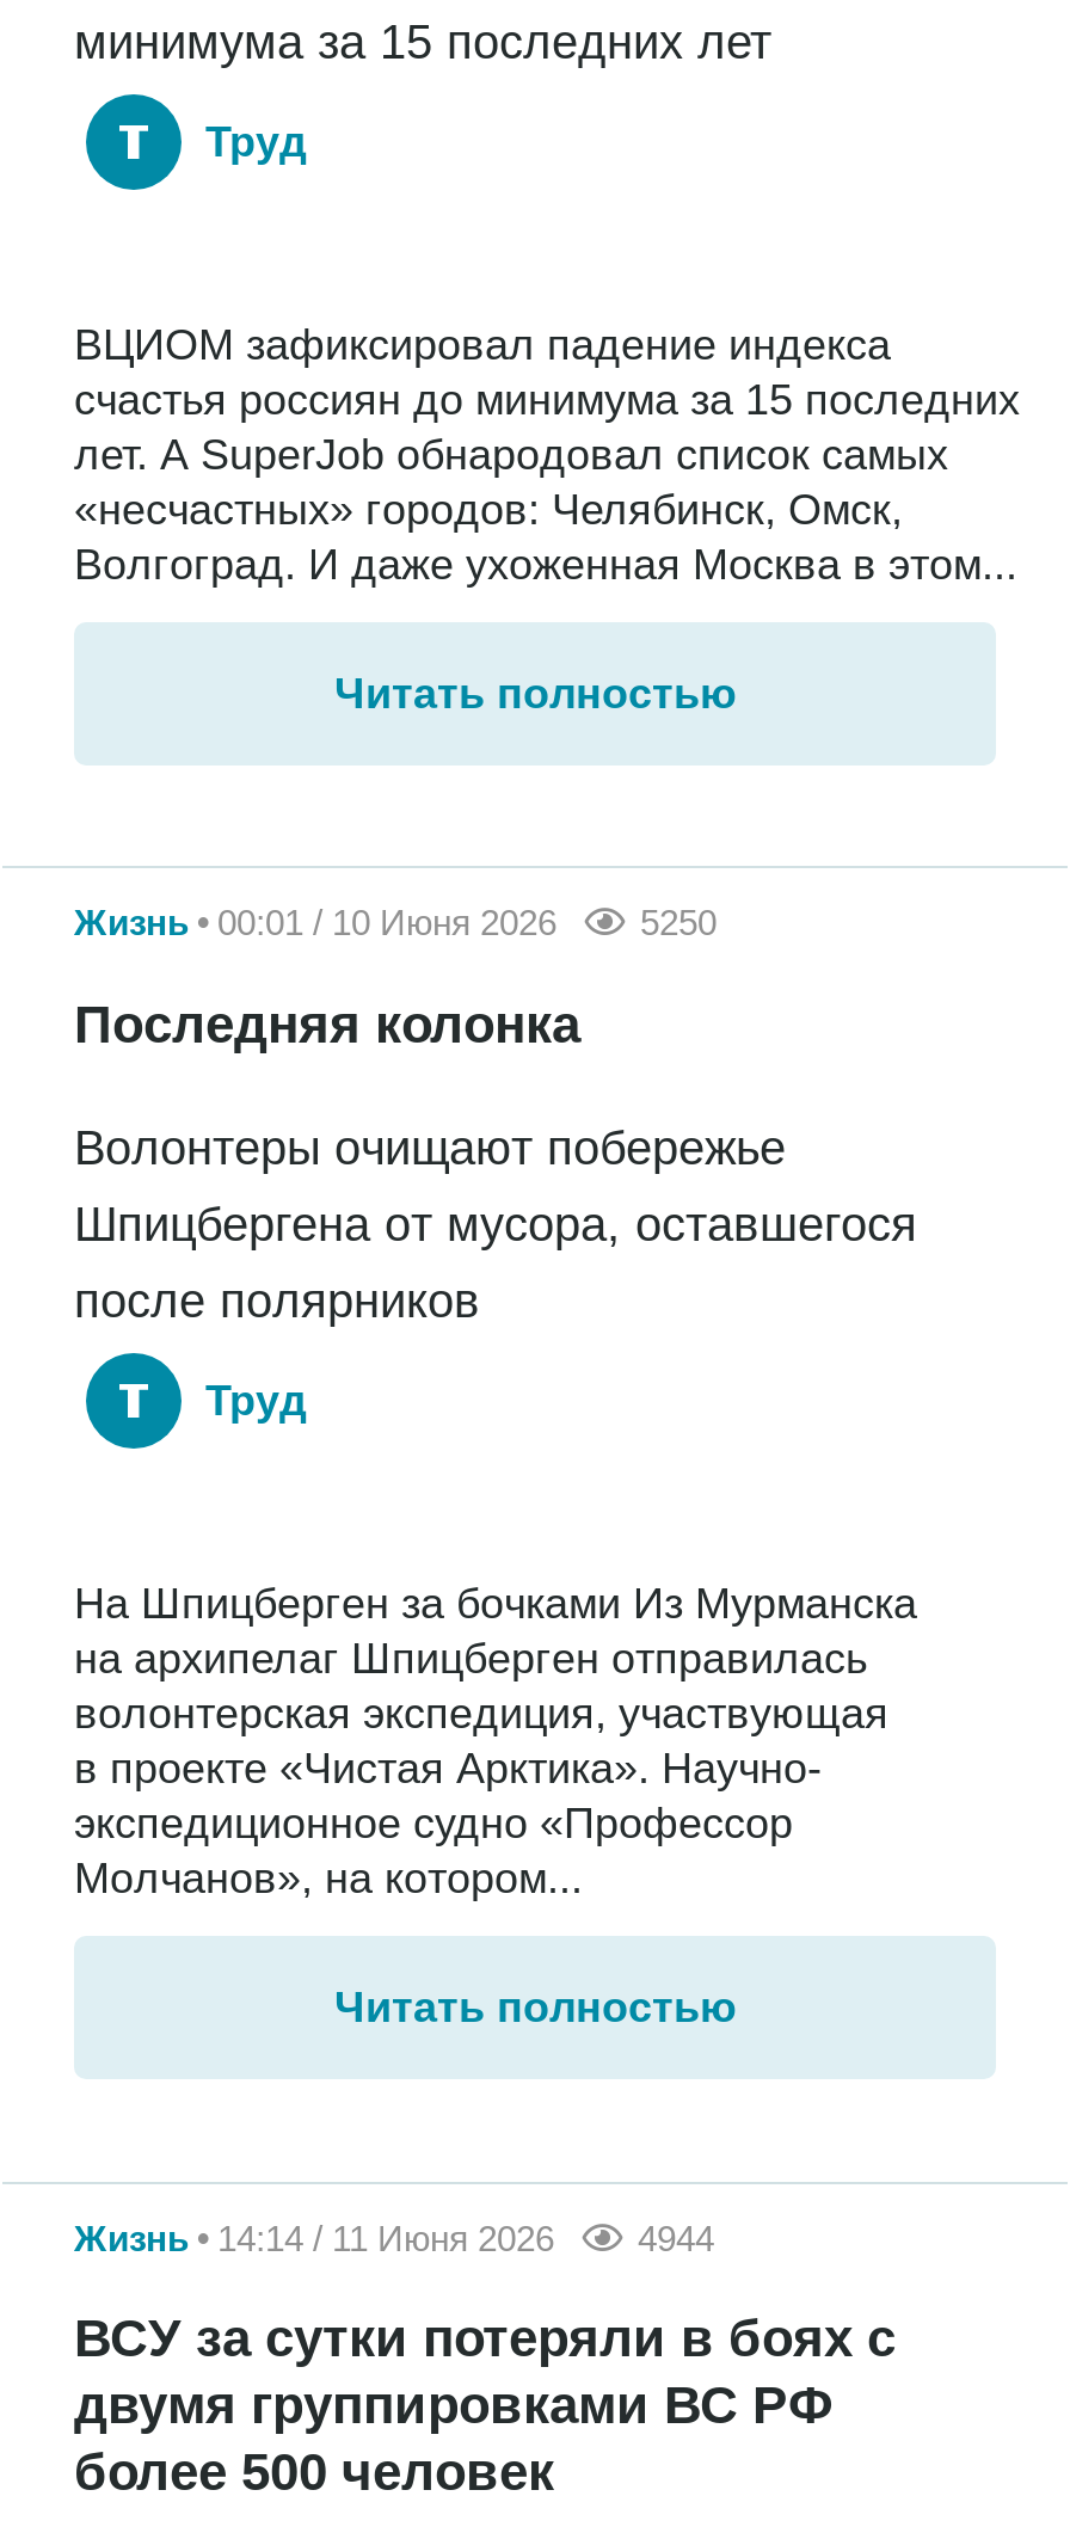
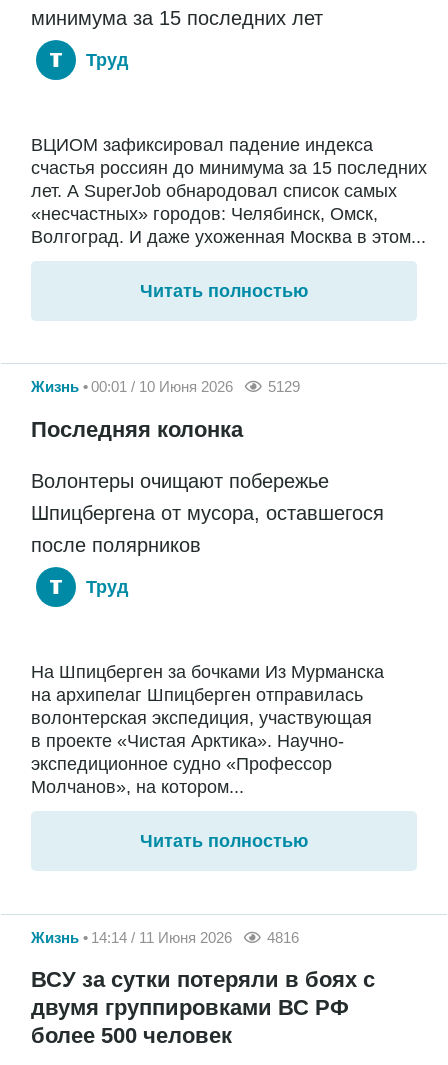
- 5250
+ 5129

- 4944
+ 4816
